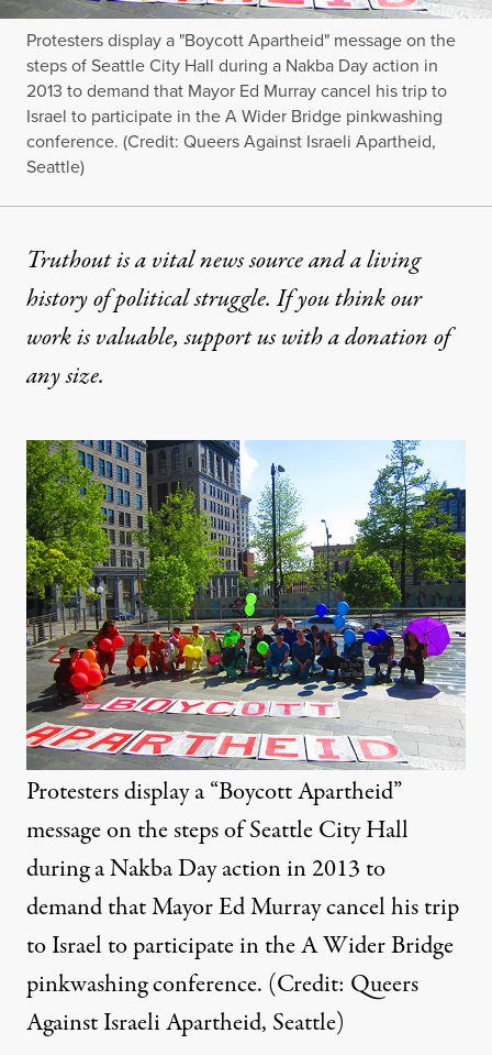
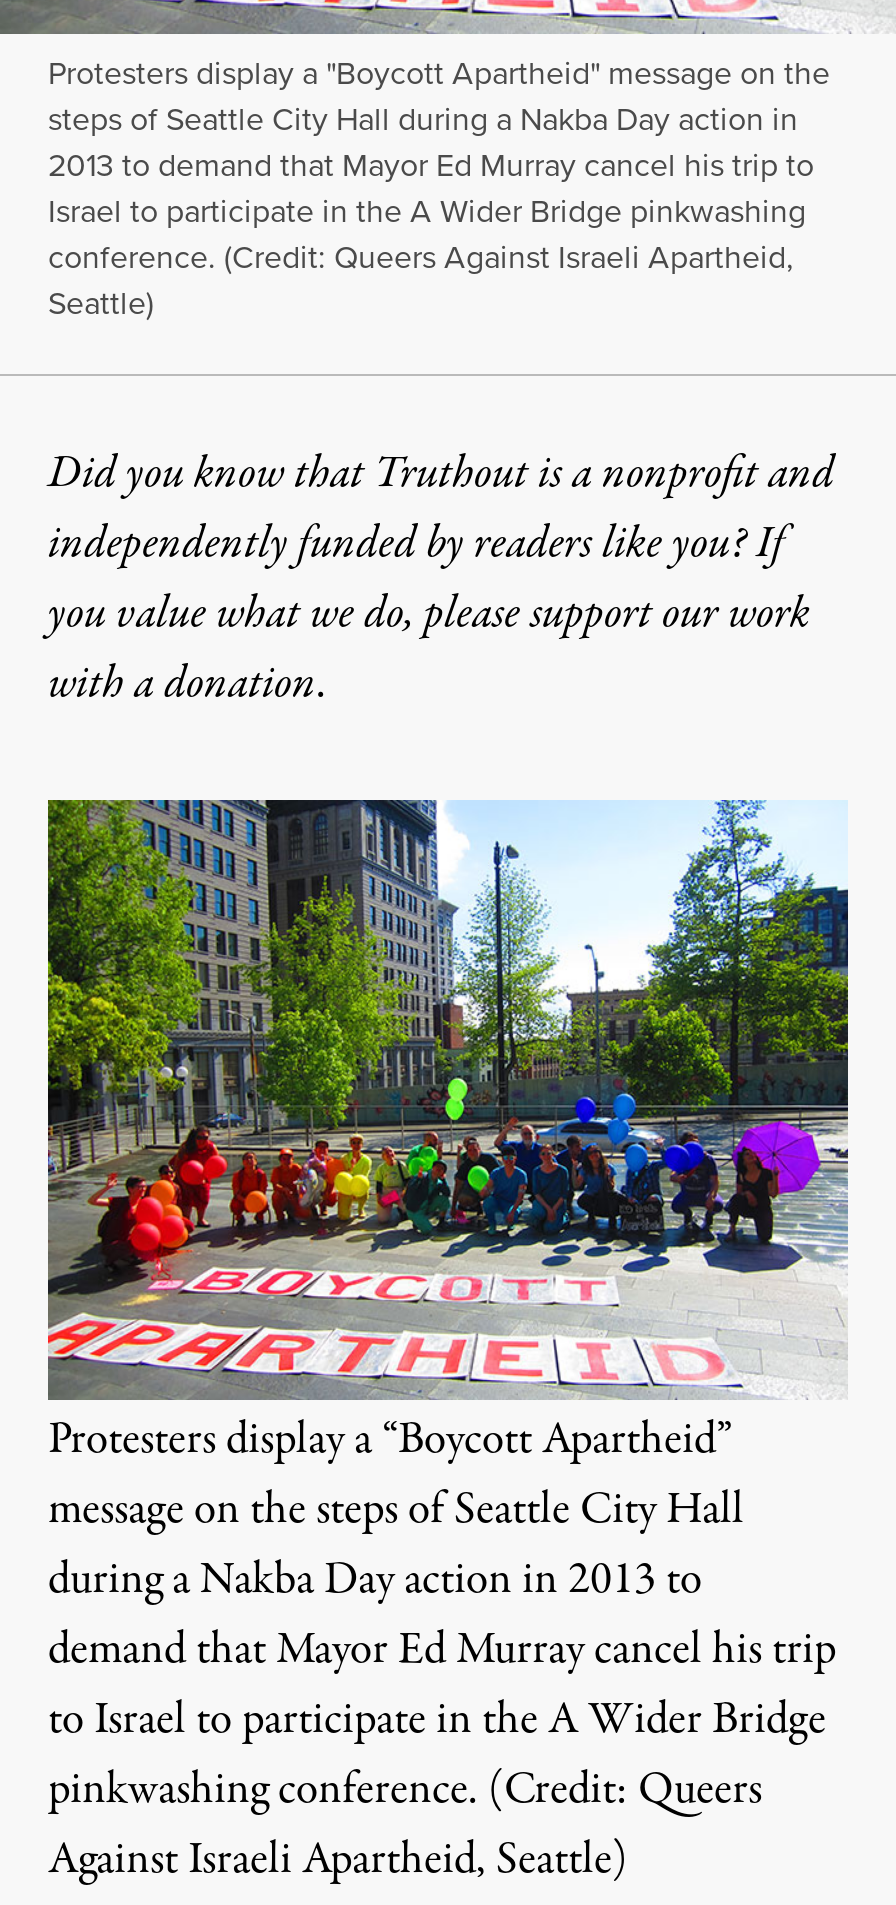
- Truthout is a vital news source and a living
- history of political struggle. If you think our
- work is valuable, support us with a donation of
- any size.
+ Did you know that Truthout is a nonprofit and
+ independently funded by readers like you? If
+ you value what we do, please support our work
+ with a donation.
